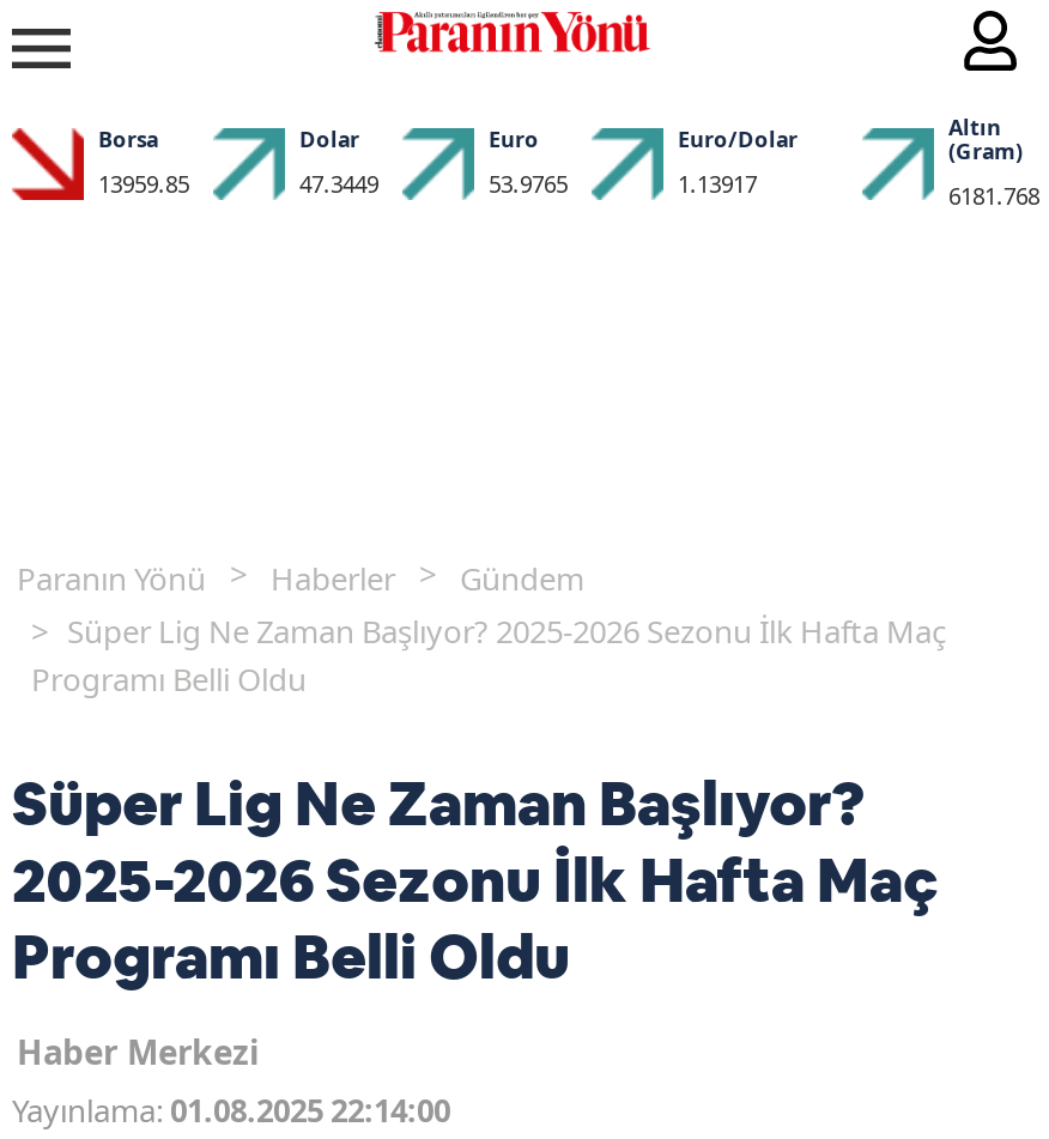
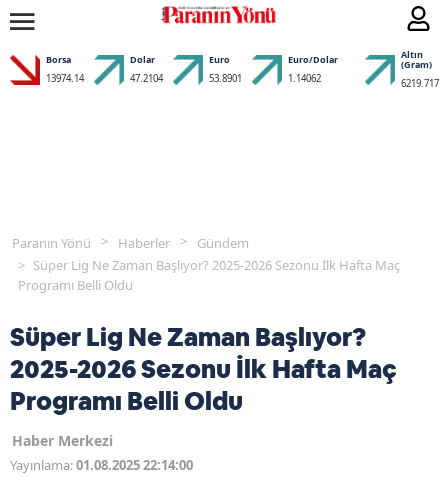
- 13959.85
+ 13974.14

- 47.3449
+ 47.2104

- 53.9765
+ 53.8901

- 1.13917
+ 1.14062

- 6181.768
+ 6219.717
